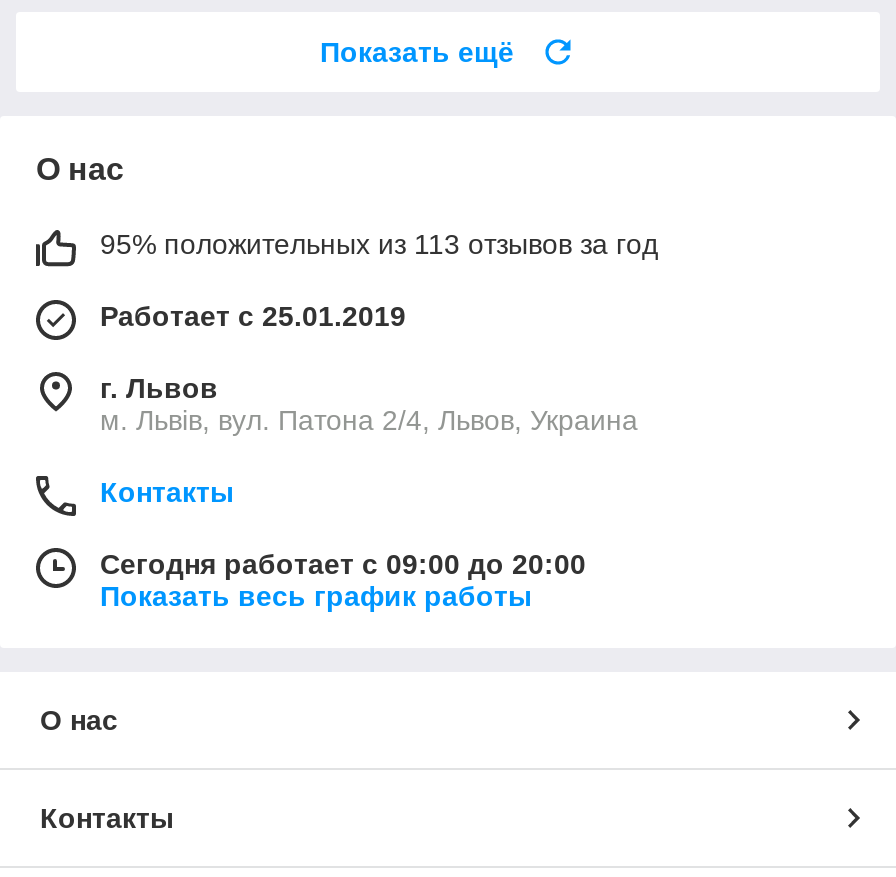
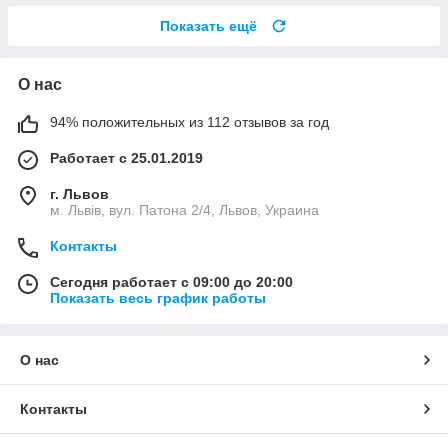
- 95% положительных из 113 отзывов за год
+ 94% положительных из 112 отзывов за год
